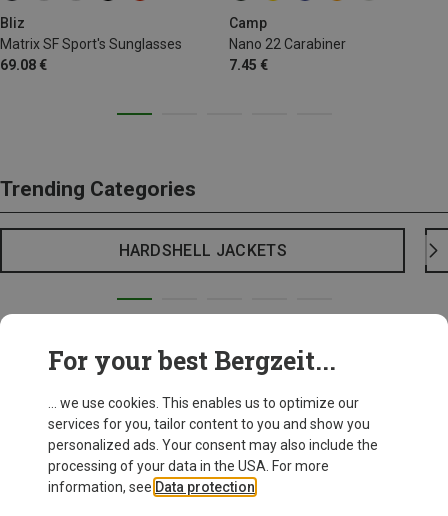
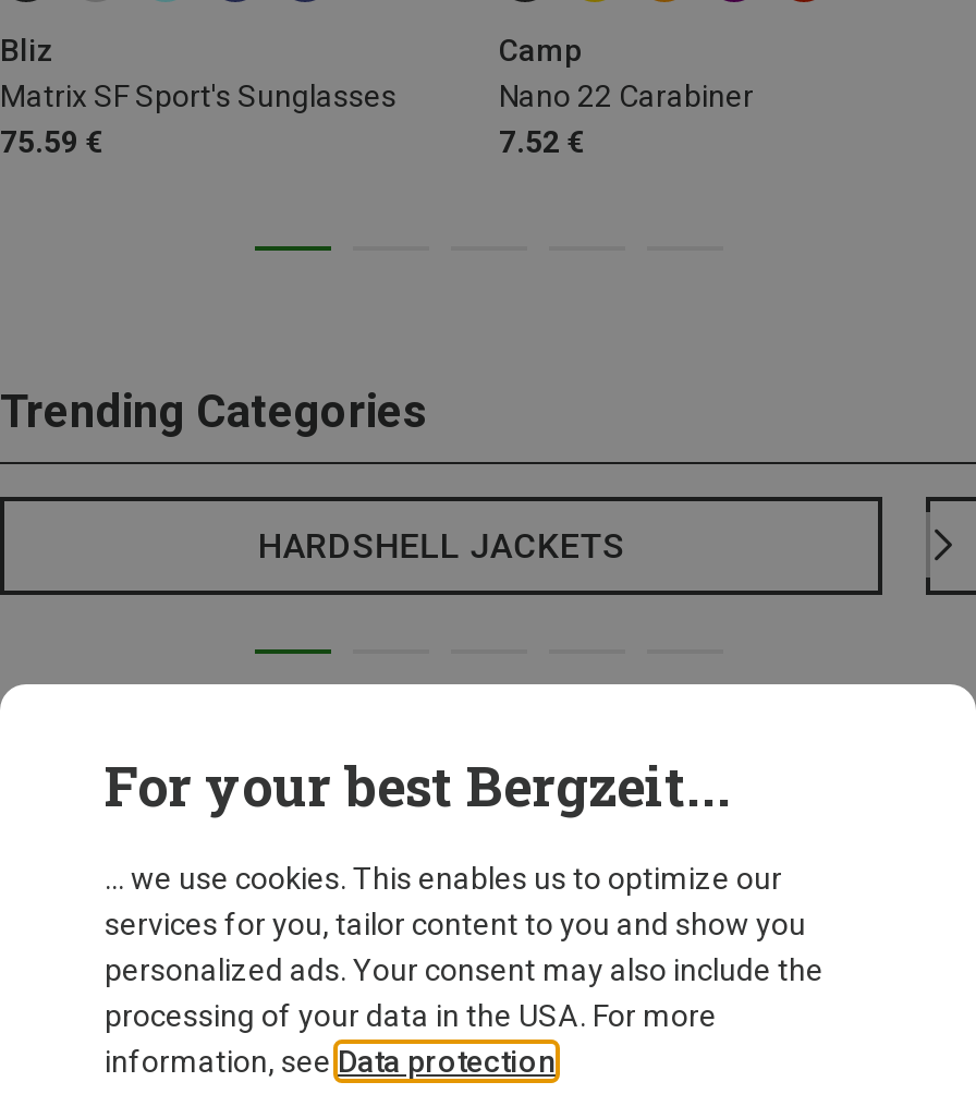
- 69.08 €
+ 75.59 €

- 7.45 €
+ 7.52 €
